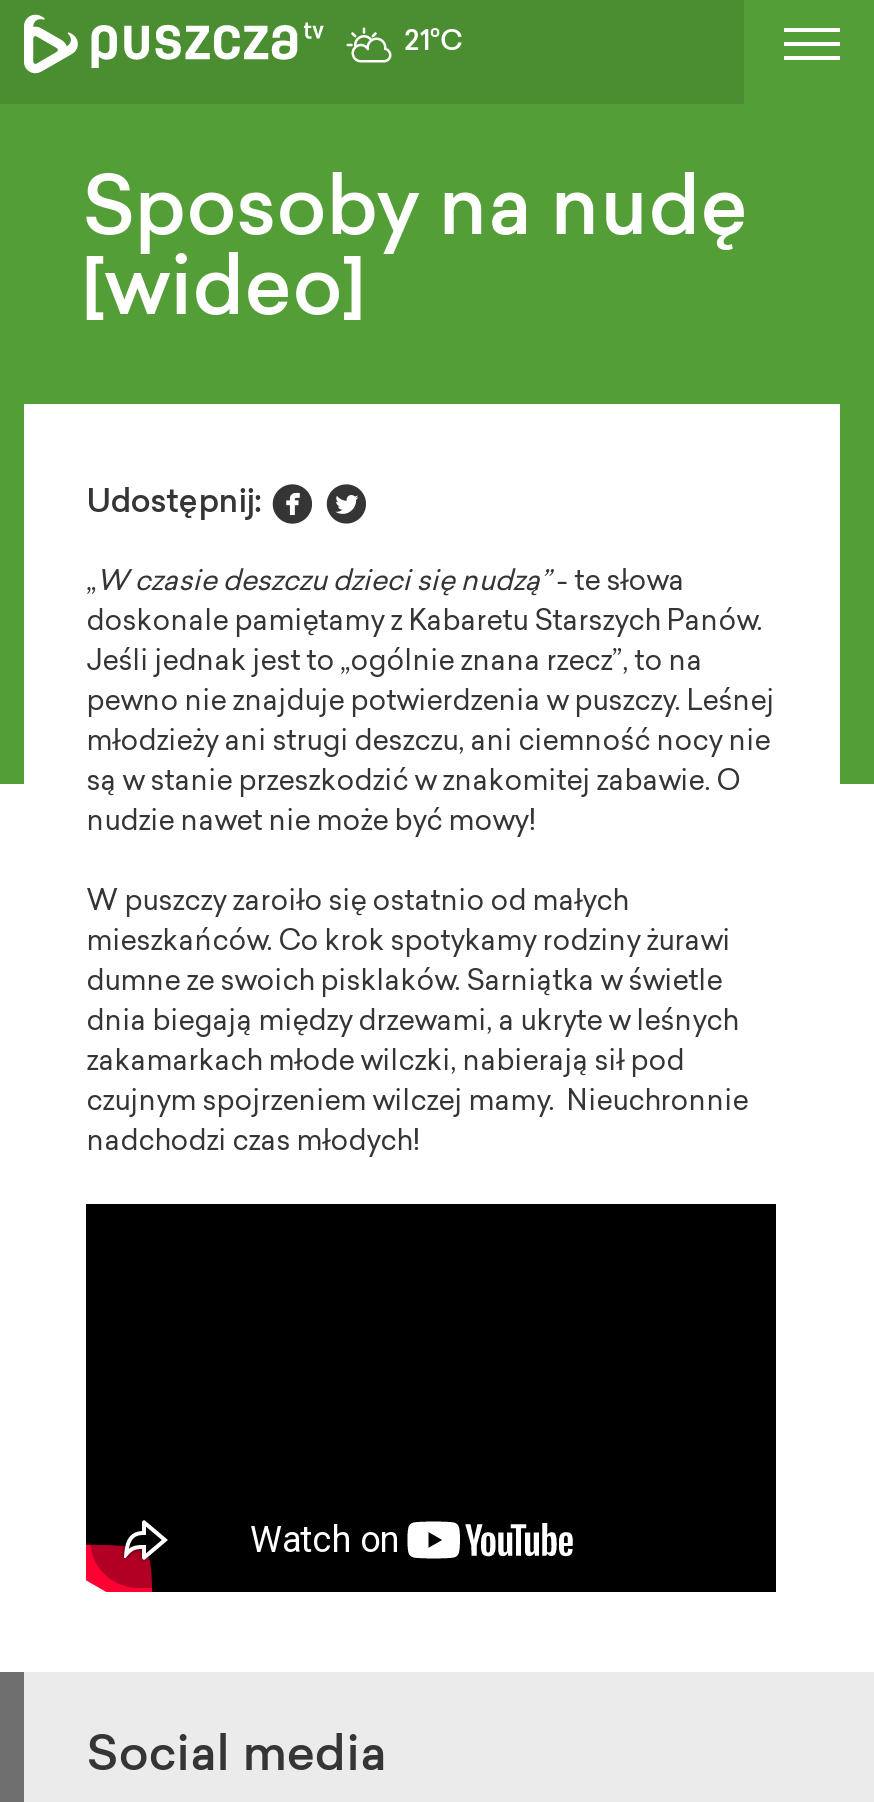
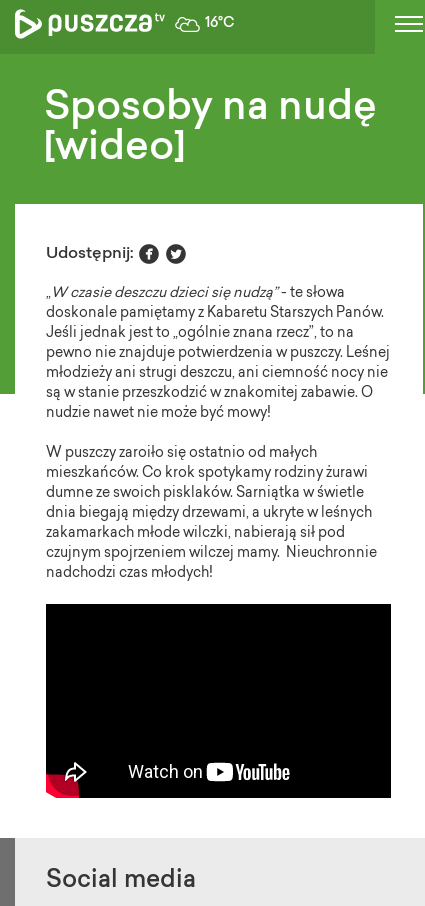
- 21°C
+ 16°C
